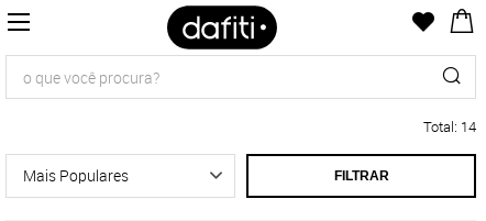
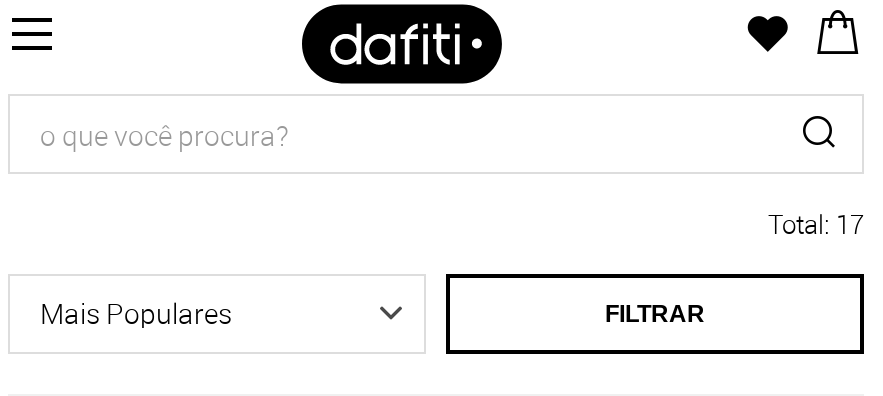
- Total: 14
+ Total: 17
